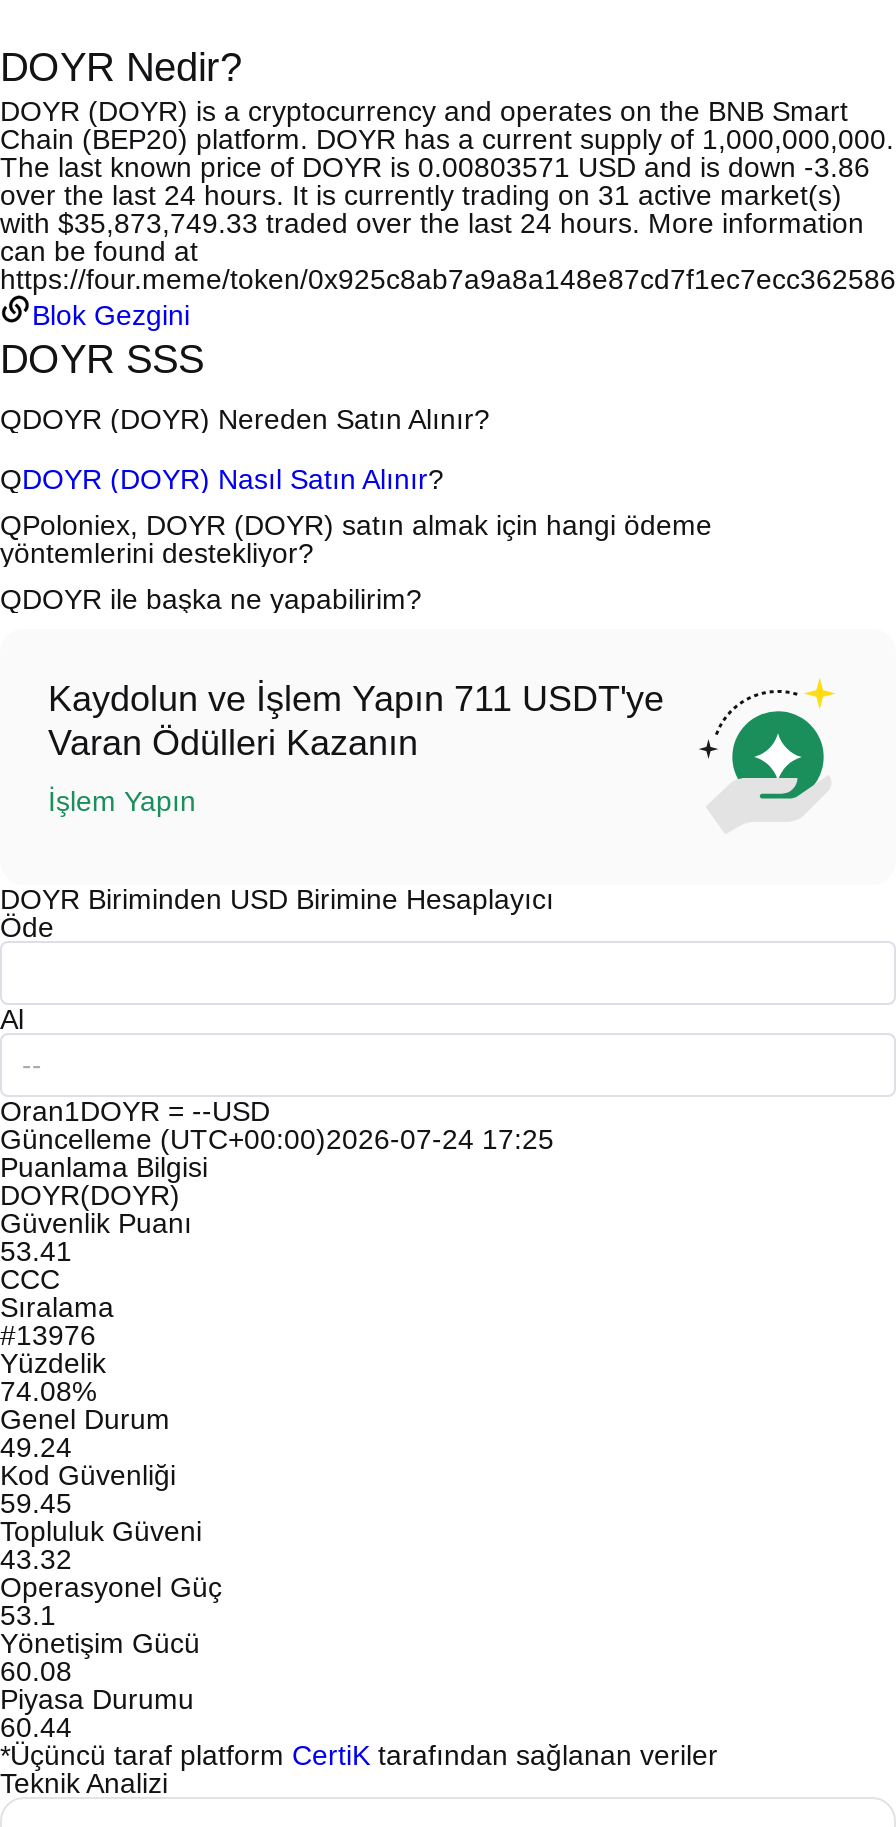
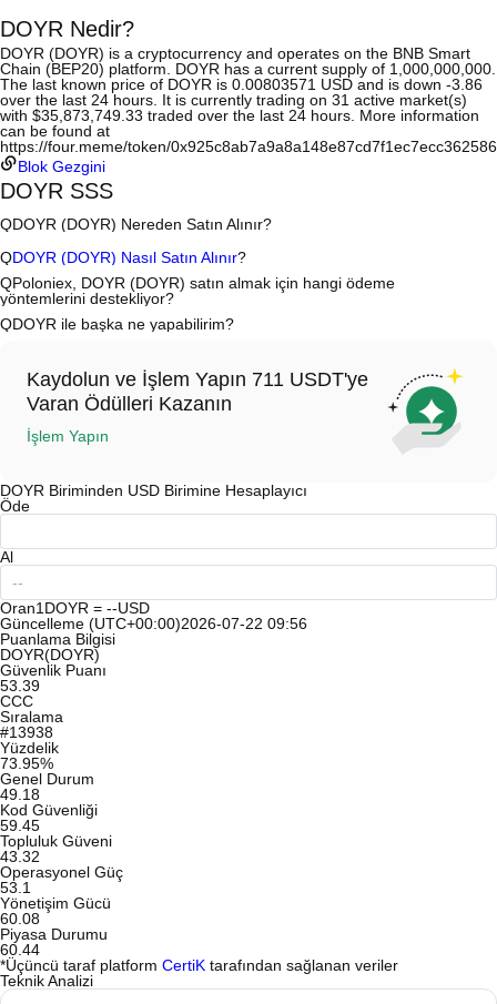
- Güncelleme (UTC+00:00)2026-07-24 17:25
+ Güncelleme (UTC+00:00)2026-07-22 09:56

- 53.41
+ 53.39

- #13976
+ #13938

- 74.08%
+ 73.95%

- 49.24
+ 49.18
